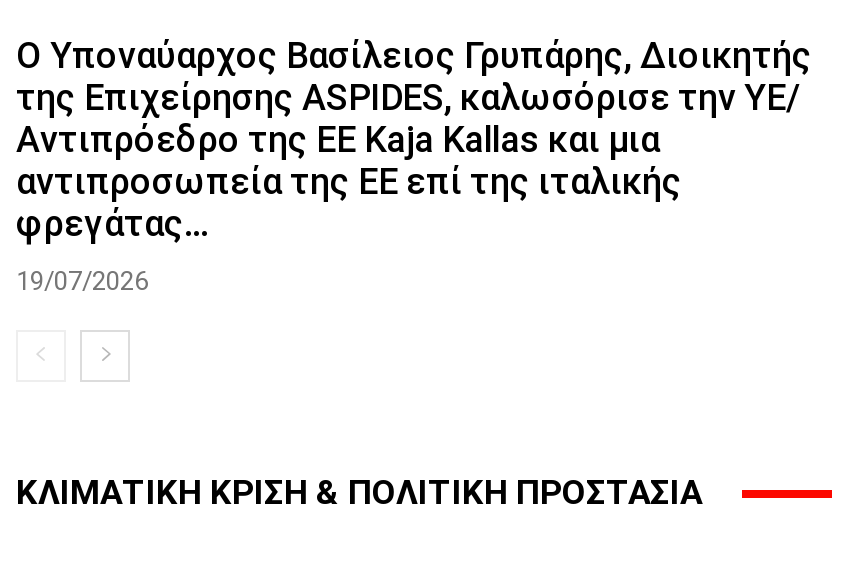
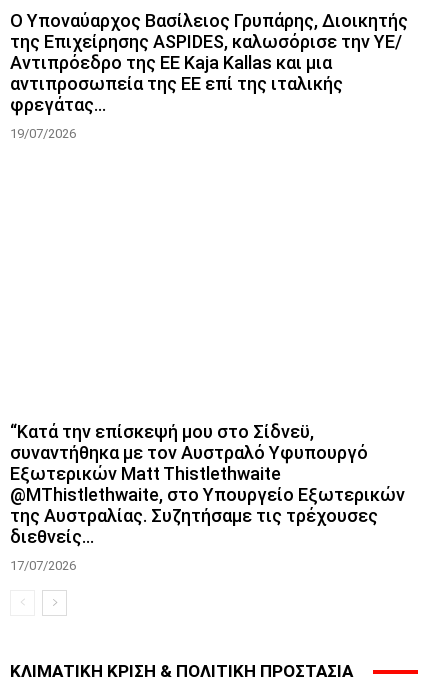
+ “Κατά την επίσκεψή μου στο Σίδνεϋ,
+ συναντήθηκα με τον Αυστραλό Υφυπουργό
+ Εξωτερικών Matt Thistlethwaite
+ @MThistlethwaite, στο Υπουργείο Εξωτερικών
+ της Αυστραλίας. Συζητήσαμε τις τρέχουσες
+ διεθνείς...
+ 17/07/2026
